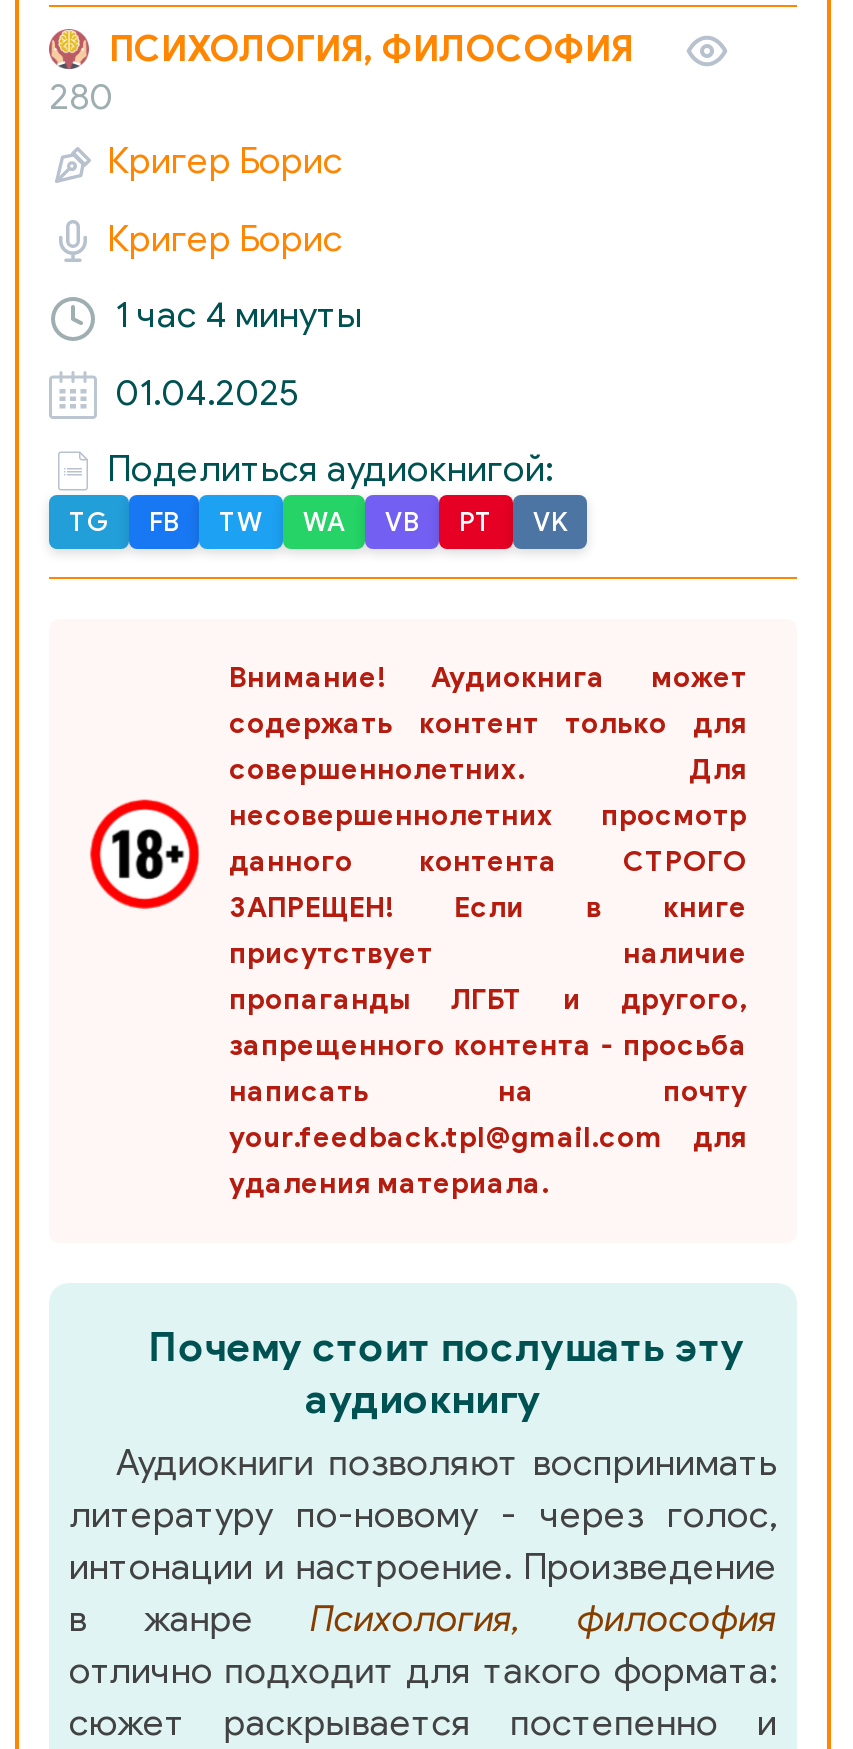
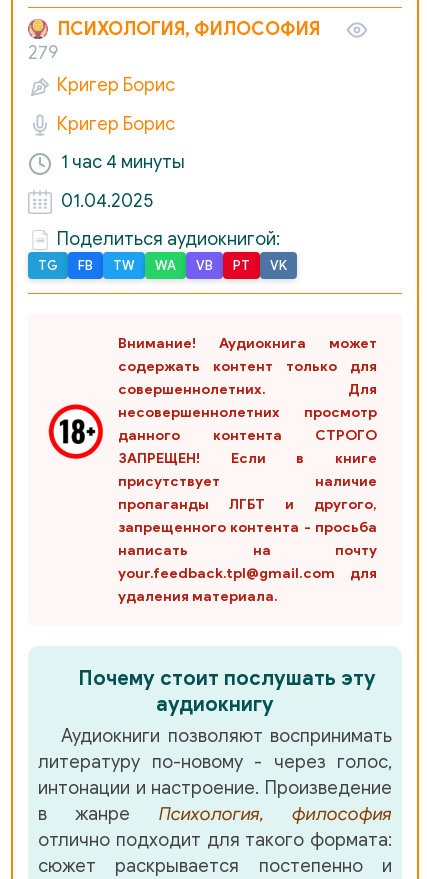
- 280
+ 279
